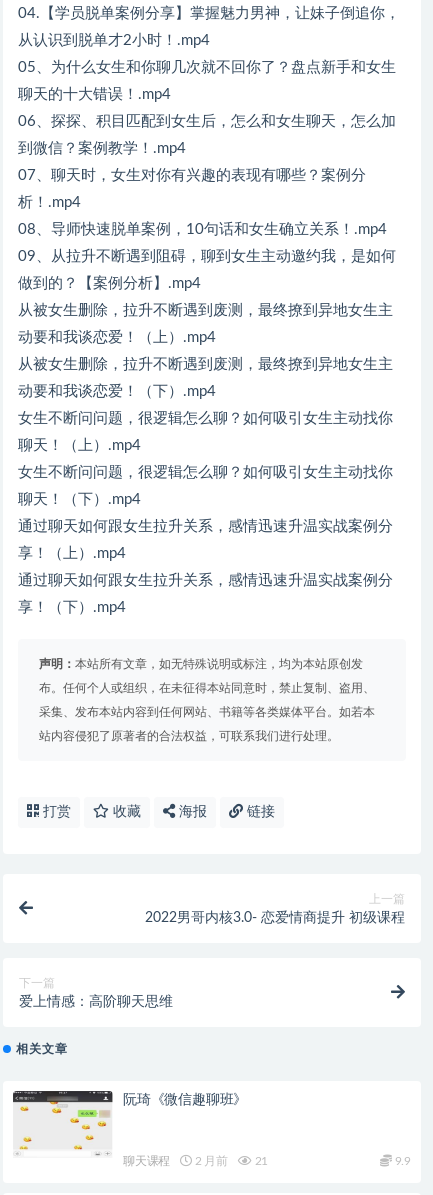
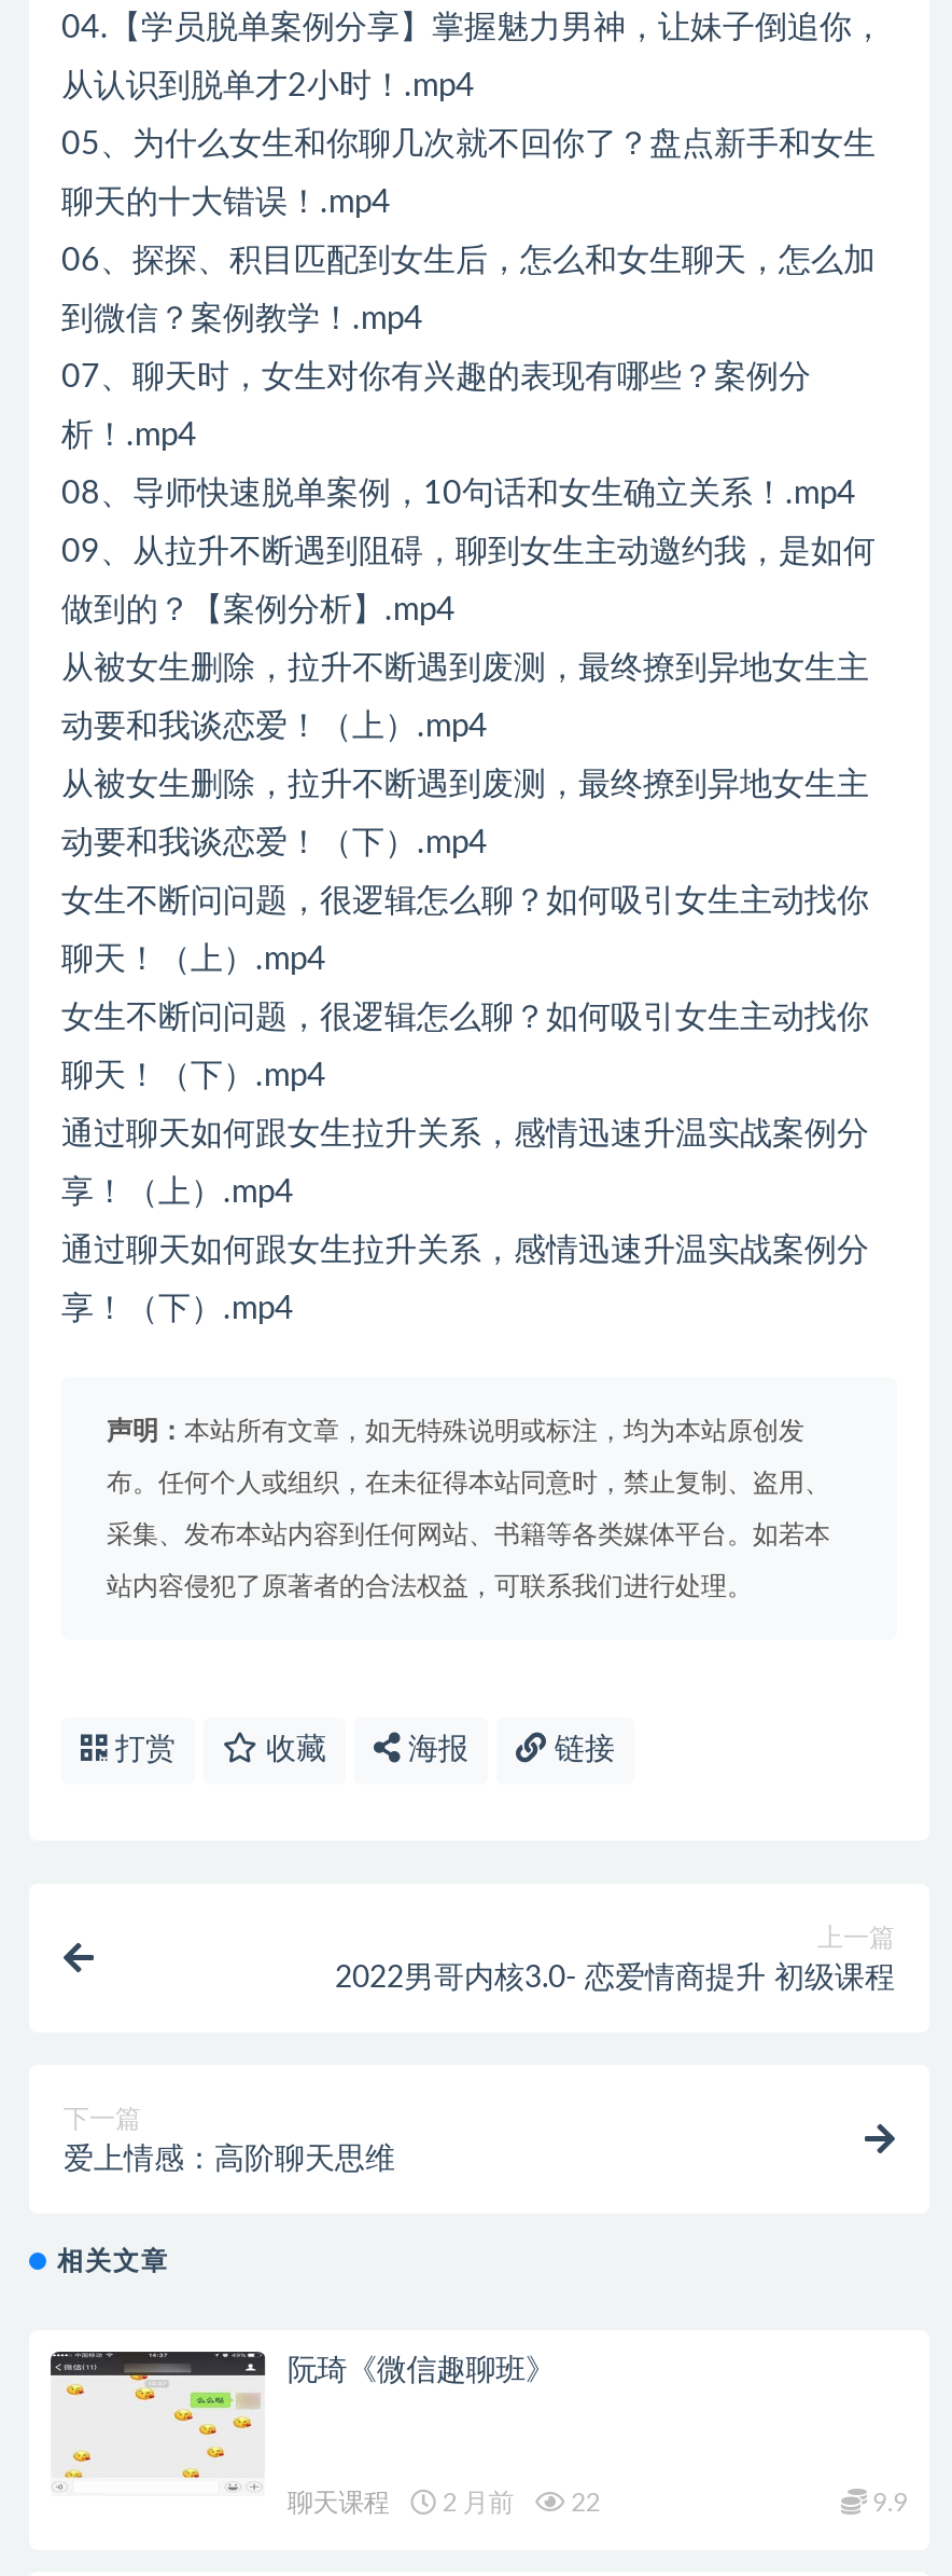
- 聊天课程 2 月前 21
+ 聊天课程 2 月前 22
